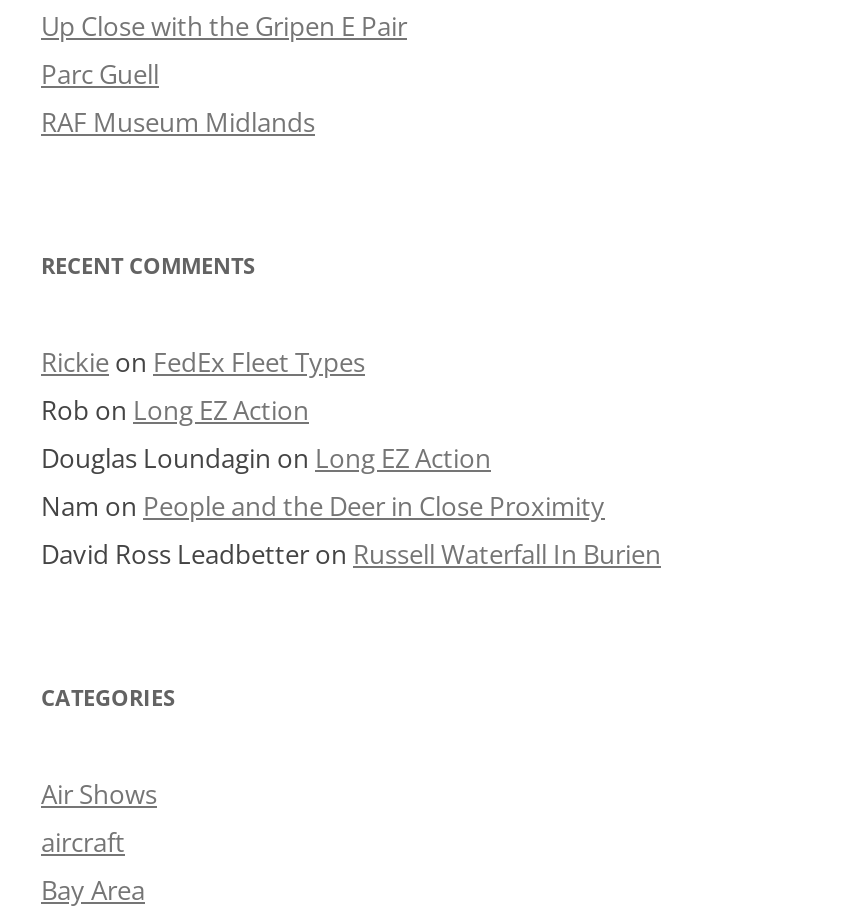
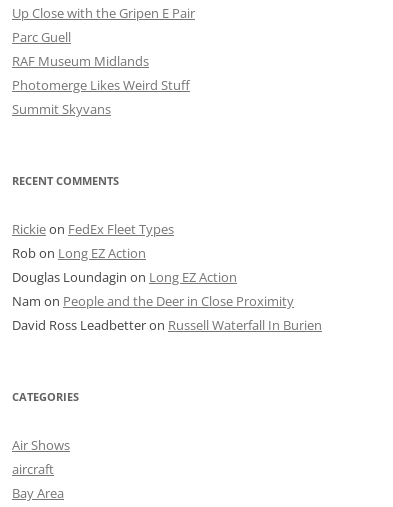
+ Photomerge Likes Weird Stuff
+ Summit Skyvans
